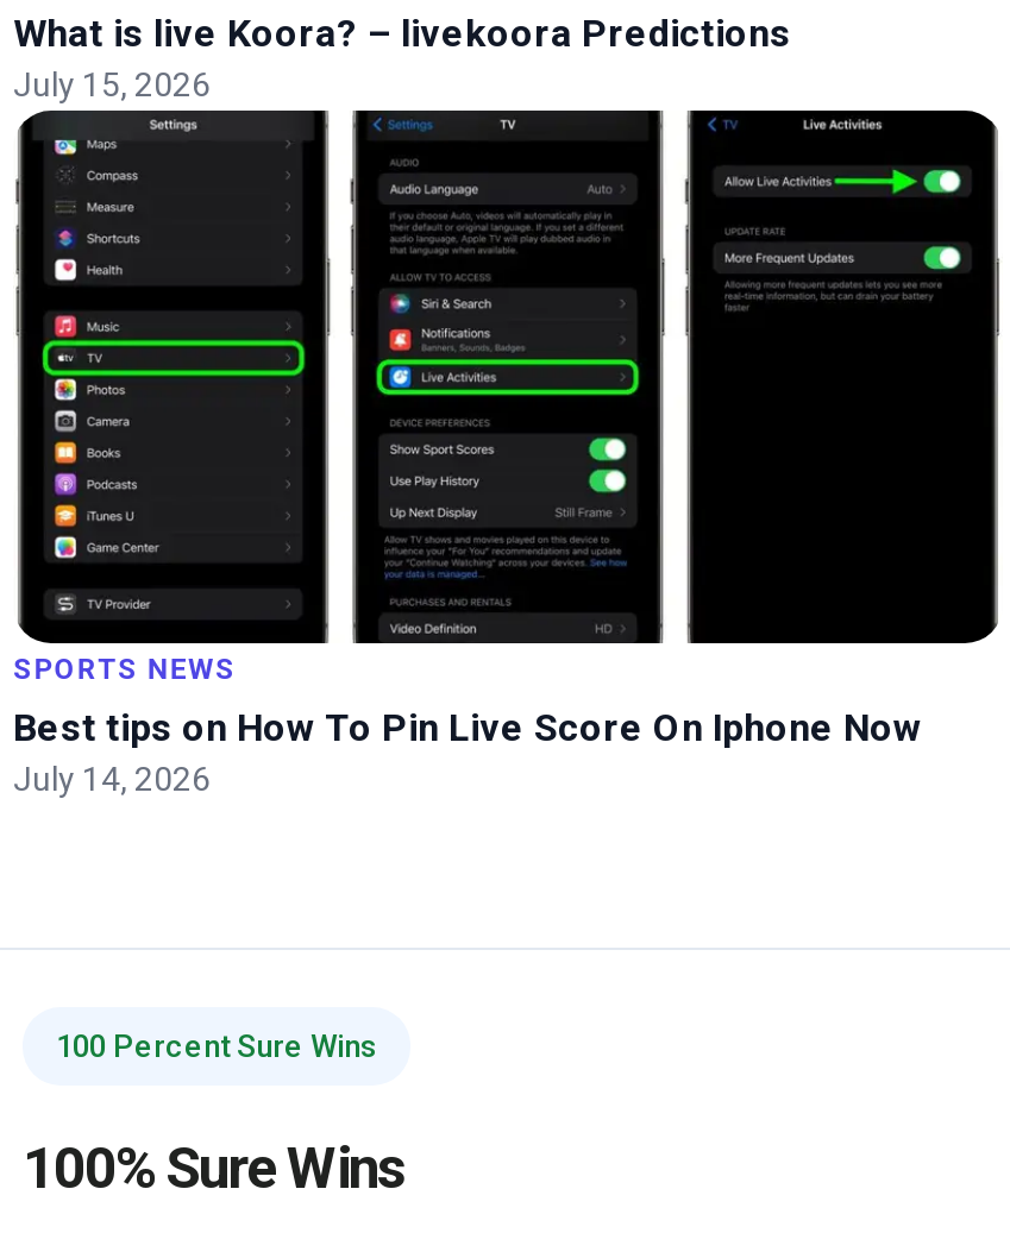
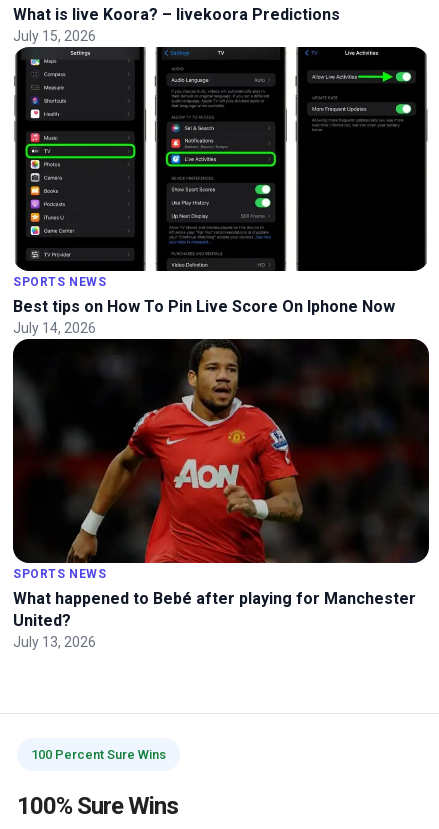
+ [image]
+ SPORTS NEWS
+ What happened to Bebé after playing for Manchester
+ United?
+ July 13, 2026
